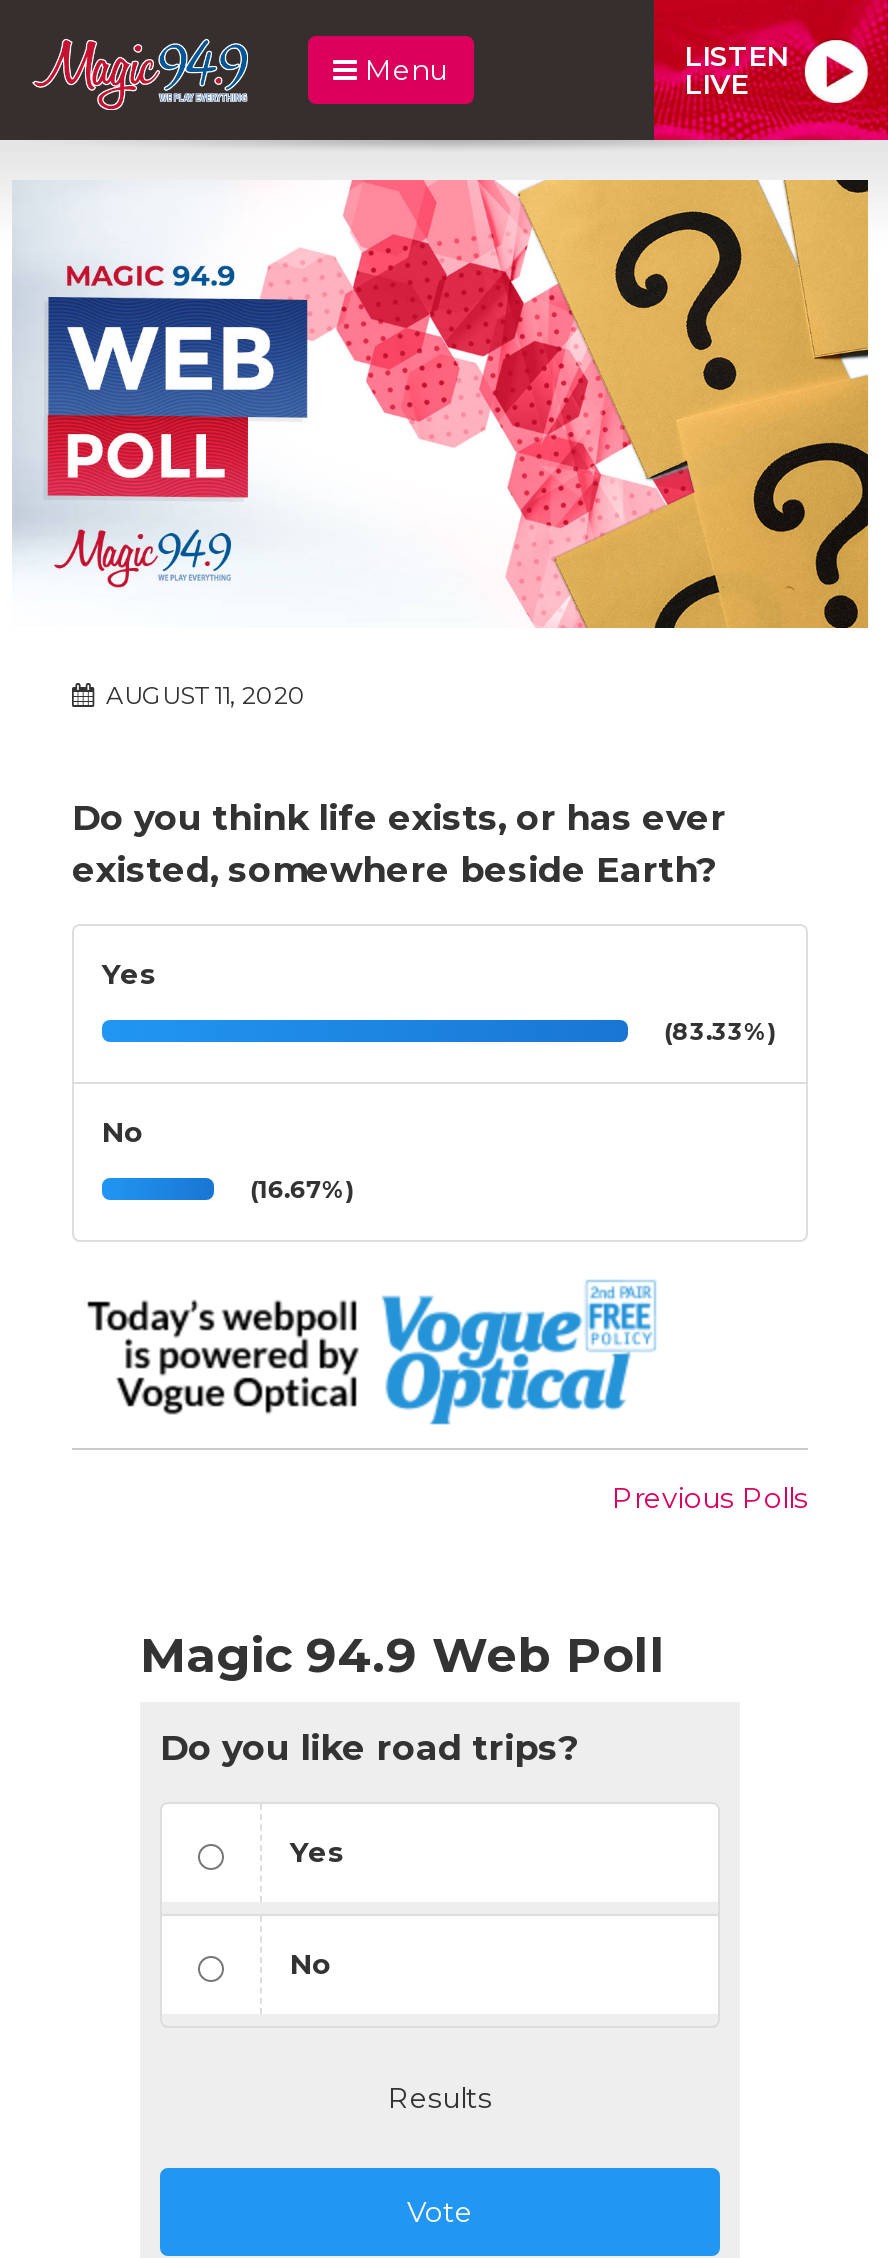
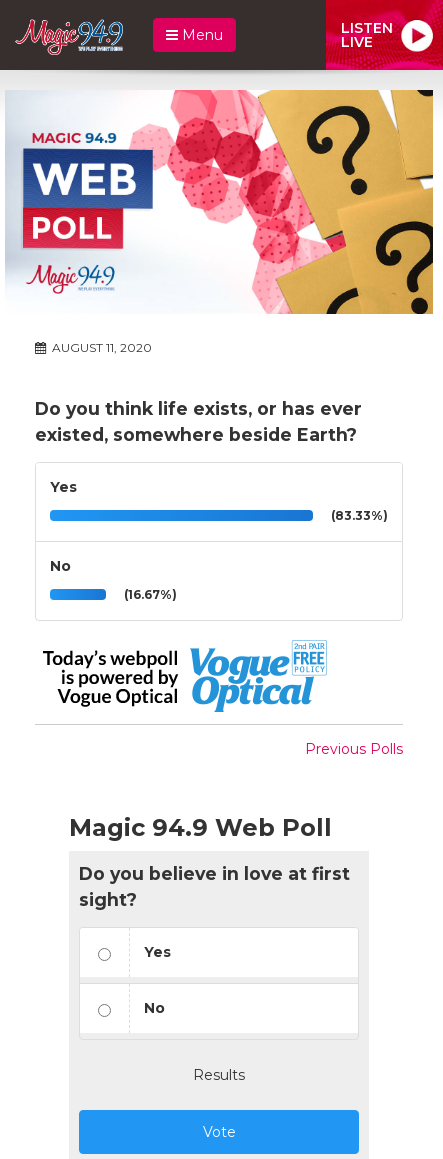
- Do you like road trips?
+ Do you believe in love at first
+ sight?
